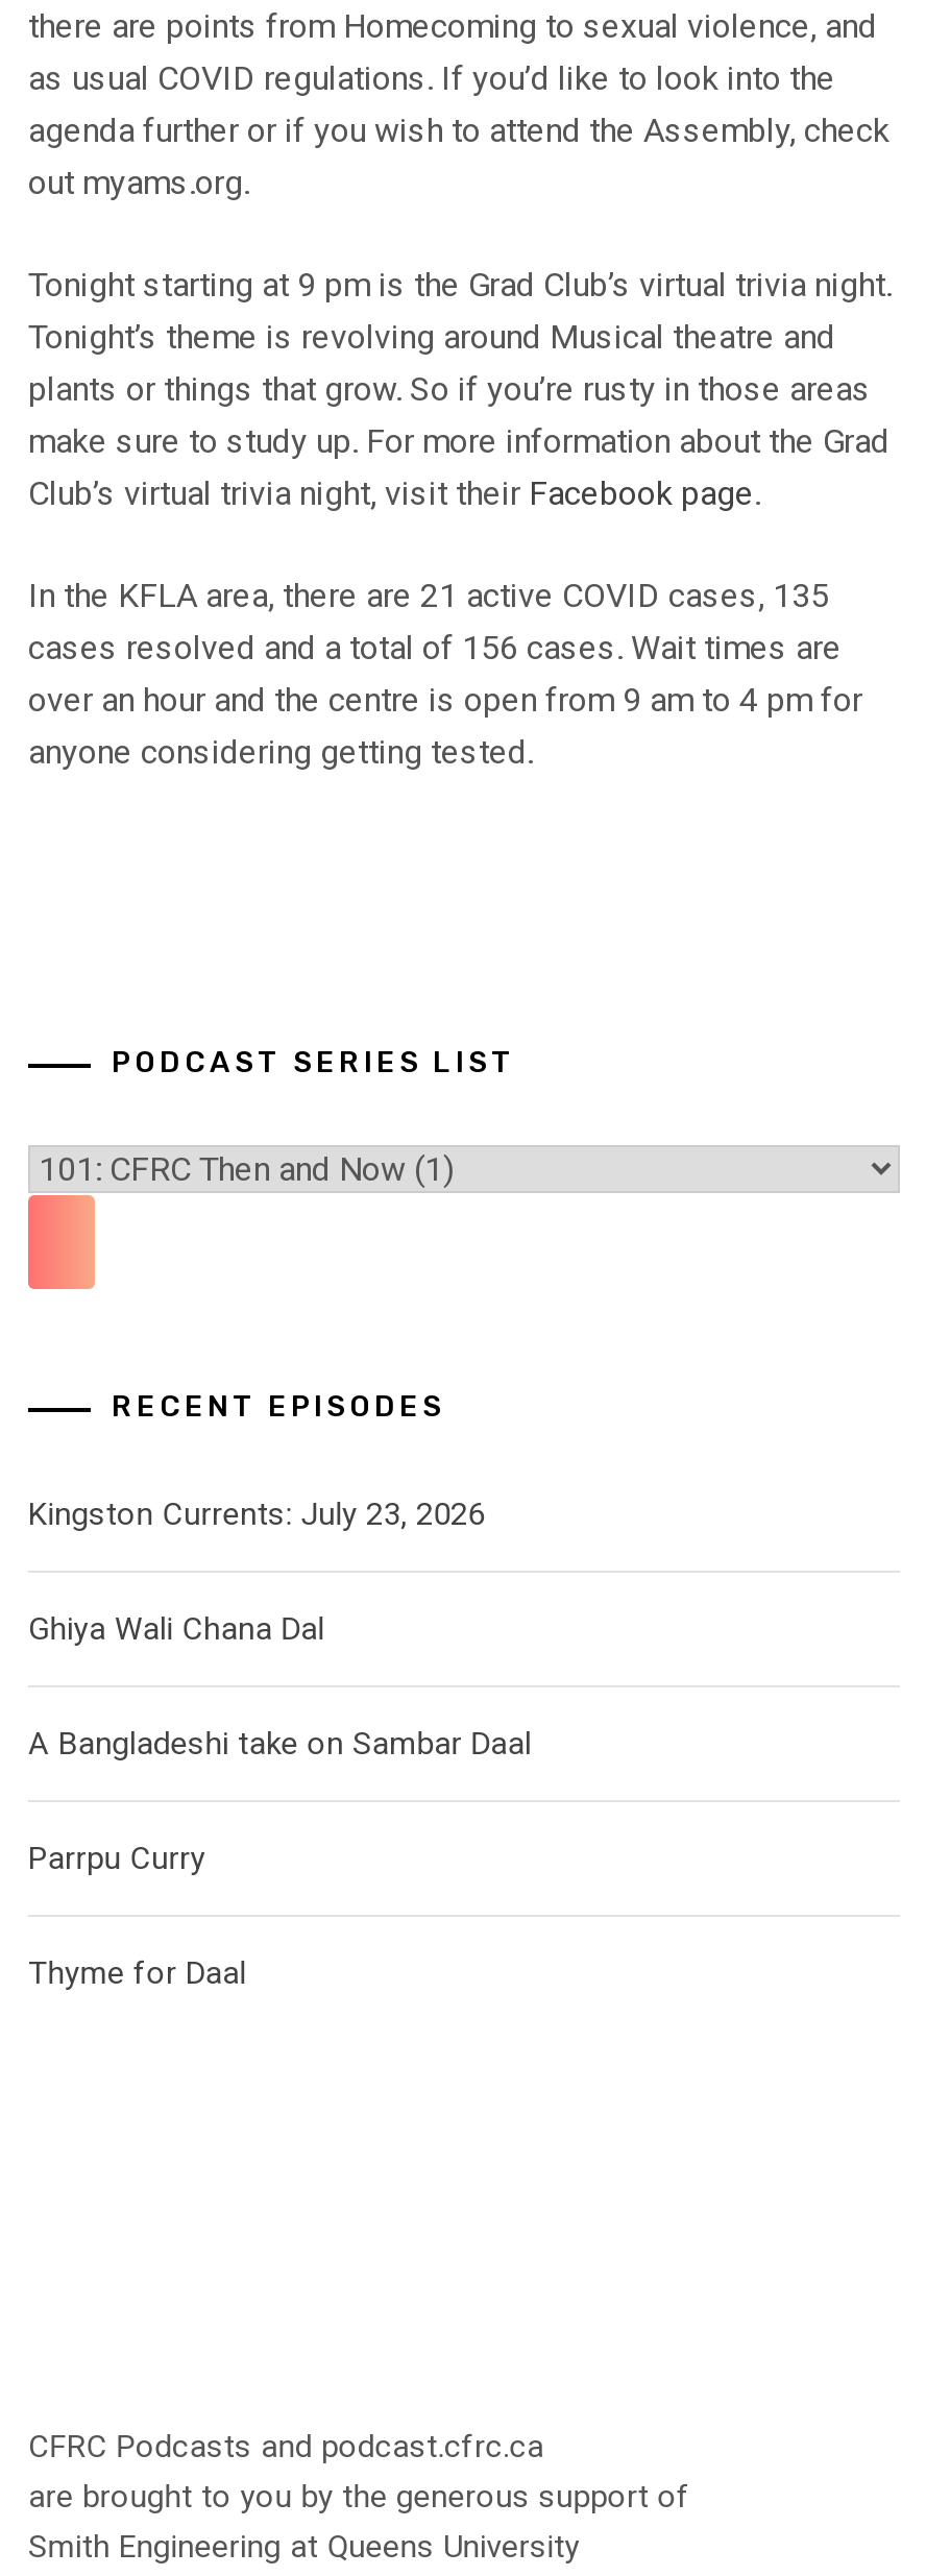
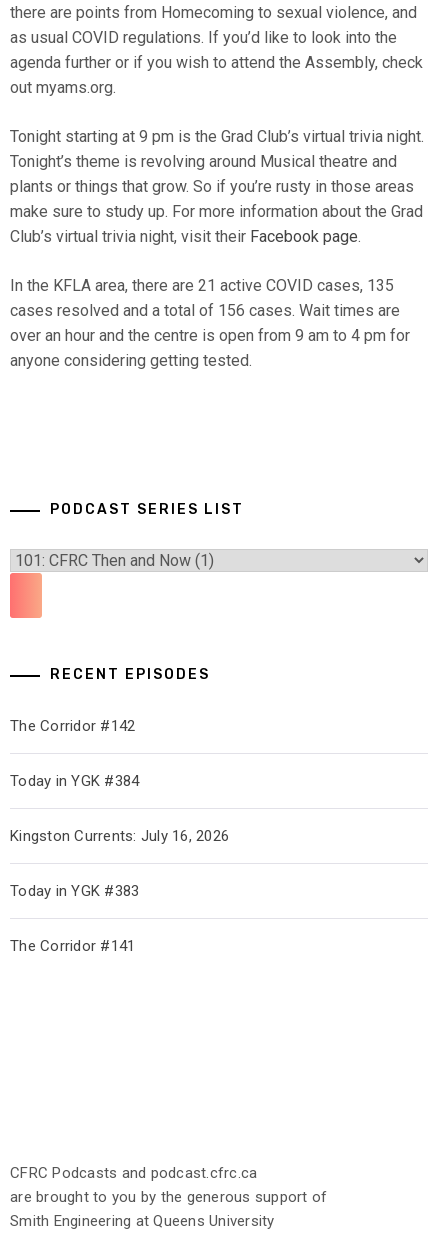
- Kingston Currents: July 23, 2026
+ The Corridor #142

- Ghiya Wali Chana Dal
+ Today in YGK #384

- A Bangladeshi take on Sambar Daal
+ Kingston Currents: July 16, 2026

- Parrpu Curry
+ Today in YGK #383

- Thyme for Daal
+ The Corridor #141
